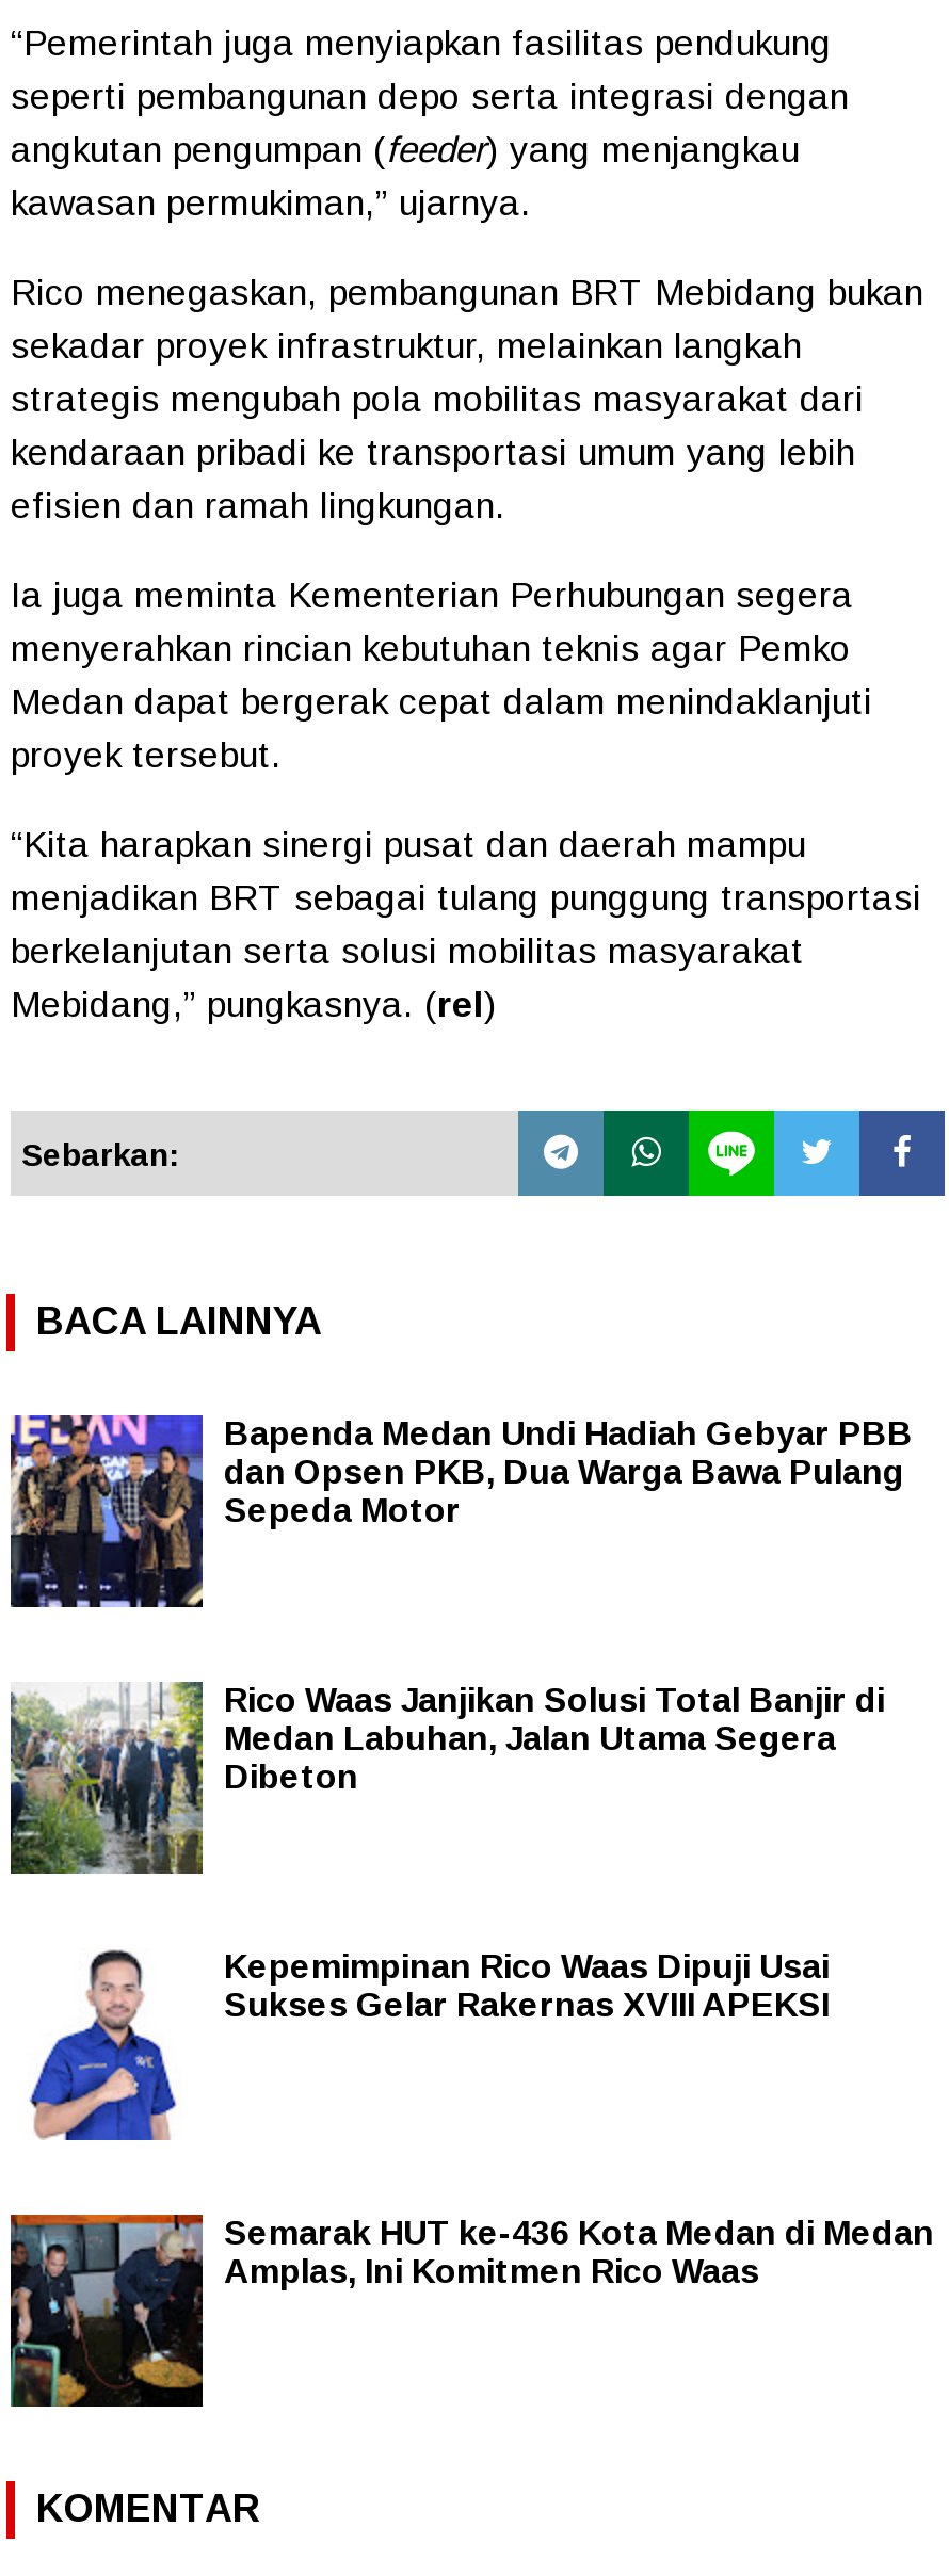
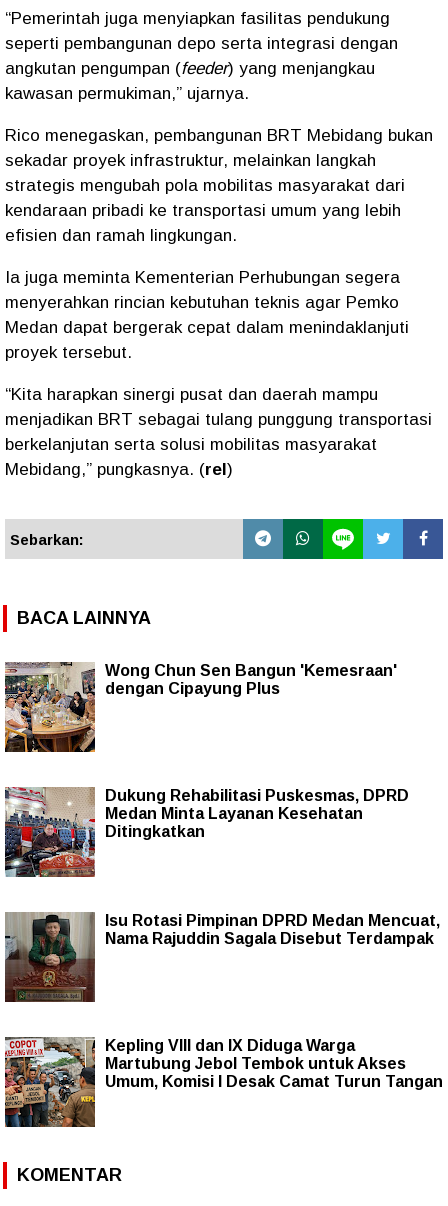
- [image]
- Bapenda Medan Undi Hadiah Gebyar PBB
- dan Opsen PKB, Dua Warga Bawa Pulang
- Sepeda Motor
+ [image]
+ Wong Chun Sen Bangun 'Kemesraan'
+ dengan Cipayung Plus

- [image]
- Rico Waas Janjikan Solusi Total Banjir di
- Medan Labuhan, Jalan Utama Segera
- Dibeton
+ [image]
+ Dukung Rehabilitasi Puskesmas, DPRD
+ Medan Minta Layanan Kesehatan
+ Ditingkatkan

- [image]
- Kepemimpinan Rico Waas Dipuji Usai
- Sukses Gelar Rakernas XVIII APEKSI
+ [image]
+ Isu Rotasi Pimpinan DPRD Medan Mencuat,
+ Nama Rajuddin Sagala Disebut Terdampak

- [image]
- Semarak HUT ke-436 Kota Medan di Medan
- Amplas, Ini Komitmen Rico Waas
+ [image]
+ Kepling VIII dan IX Diduga Warga
+ Martubung Jebol Tembok untuk Akses
+ Umum, Komisi I Desak Camat Turun Tangan
